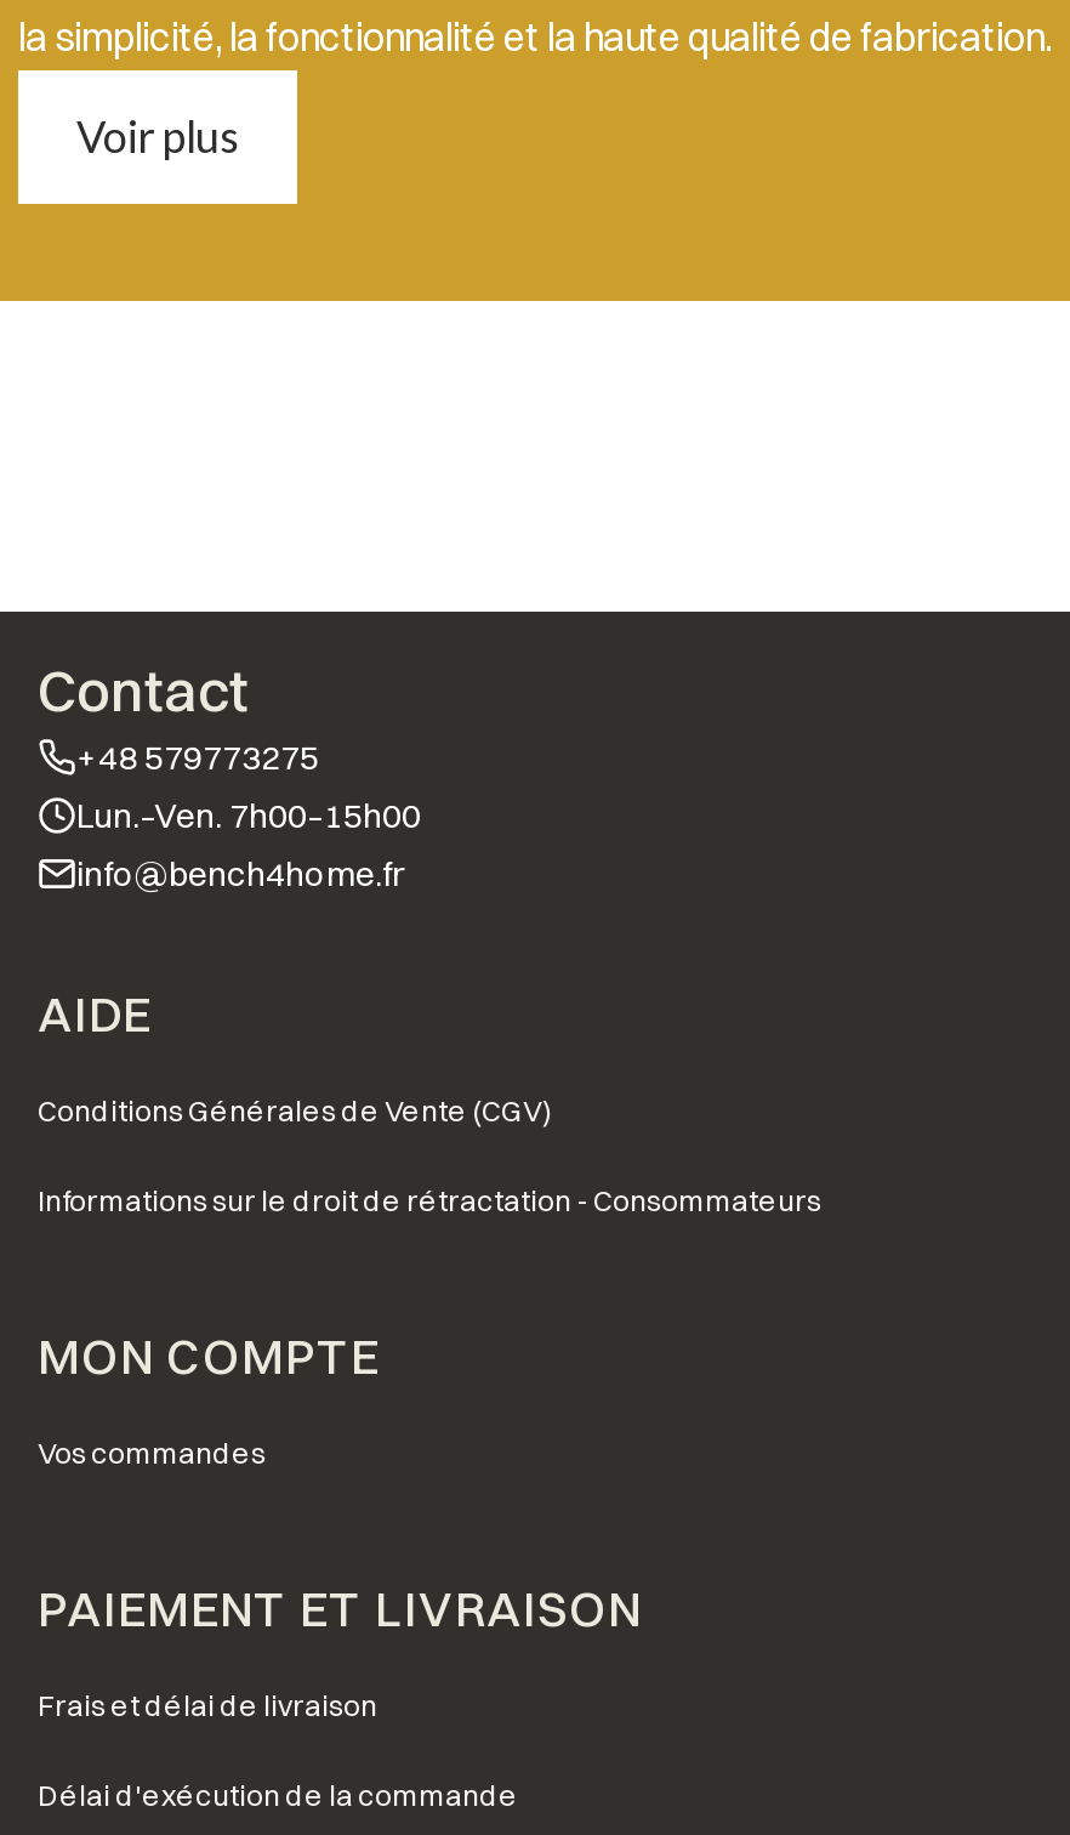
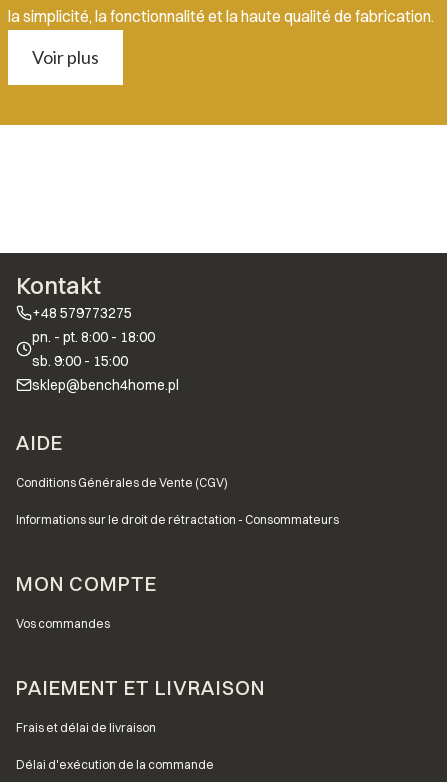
- Contact
+ Kontakt

- Lun.–Ven. 7h00–15h00
- info@bench4home.fr
+ pn. - pt. 8:00 - 18:00
+ sb. 9:00 - 15:00
+ sklep@bench4home.pl
